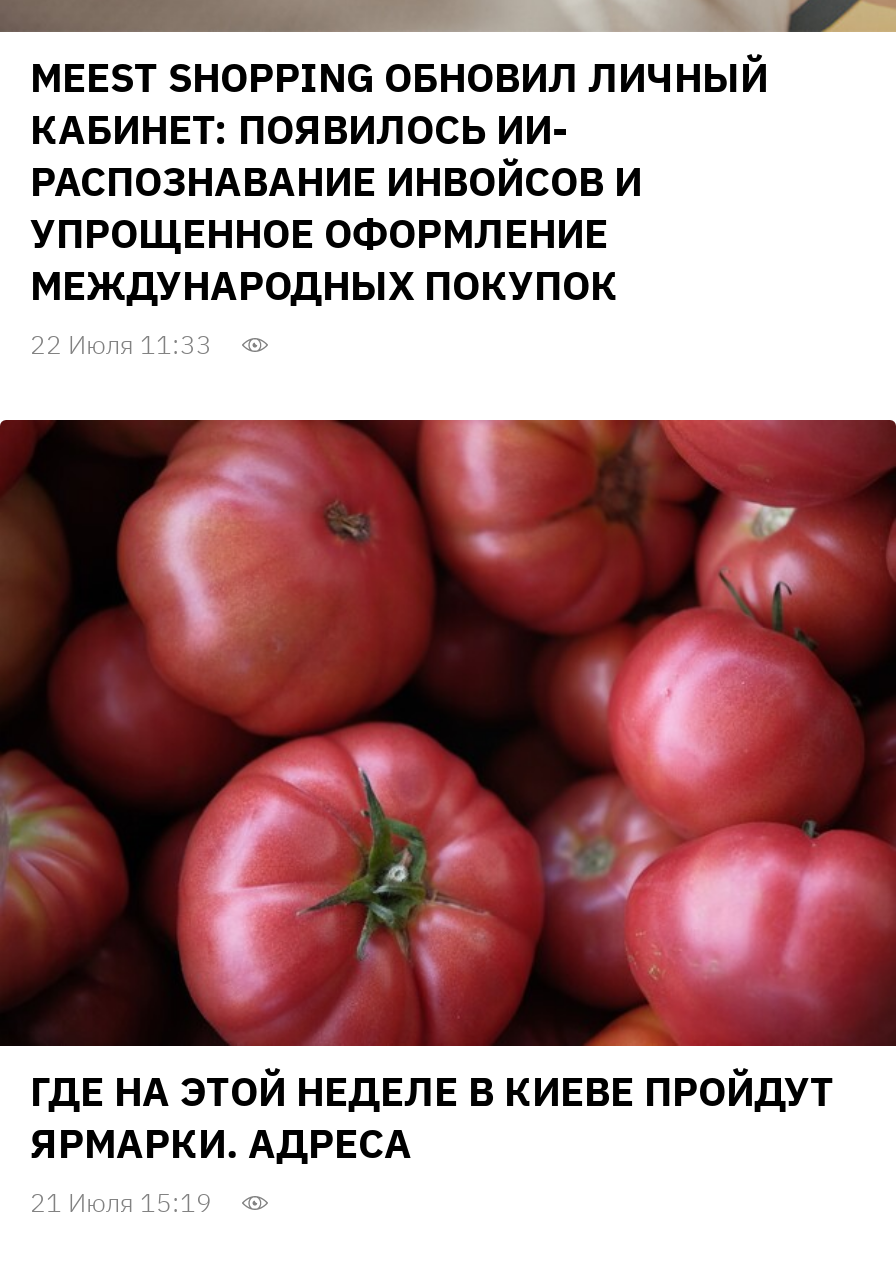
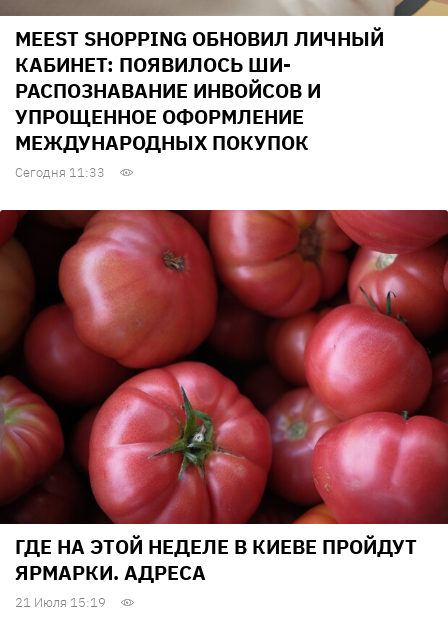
- КАБИНЕТ: ПОЯВИЛОСЬ ИИ-
+ КАБИНЕТ: ПОЯВИЛОСЬ ШИ-

- 22 Июля 11:33
+ Сегодня 11:33
